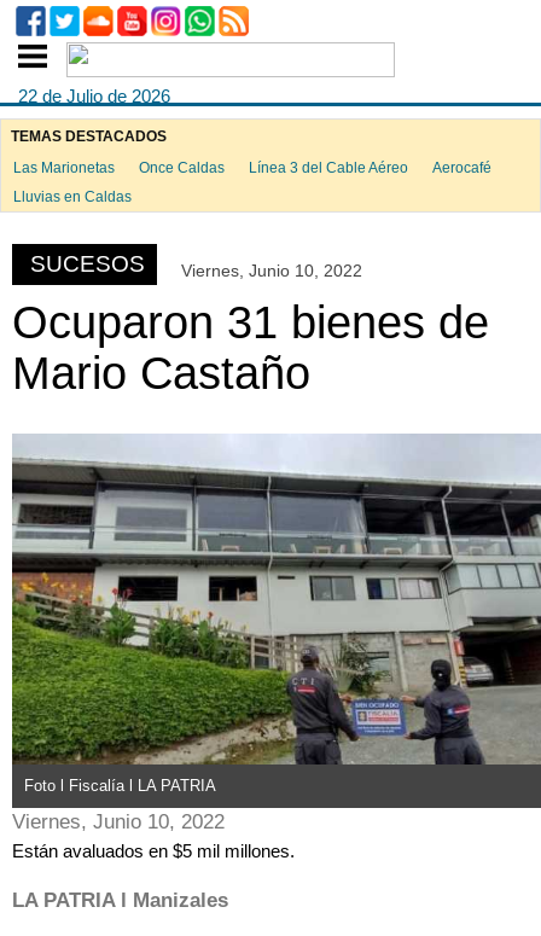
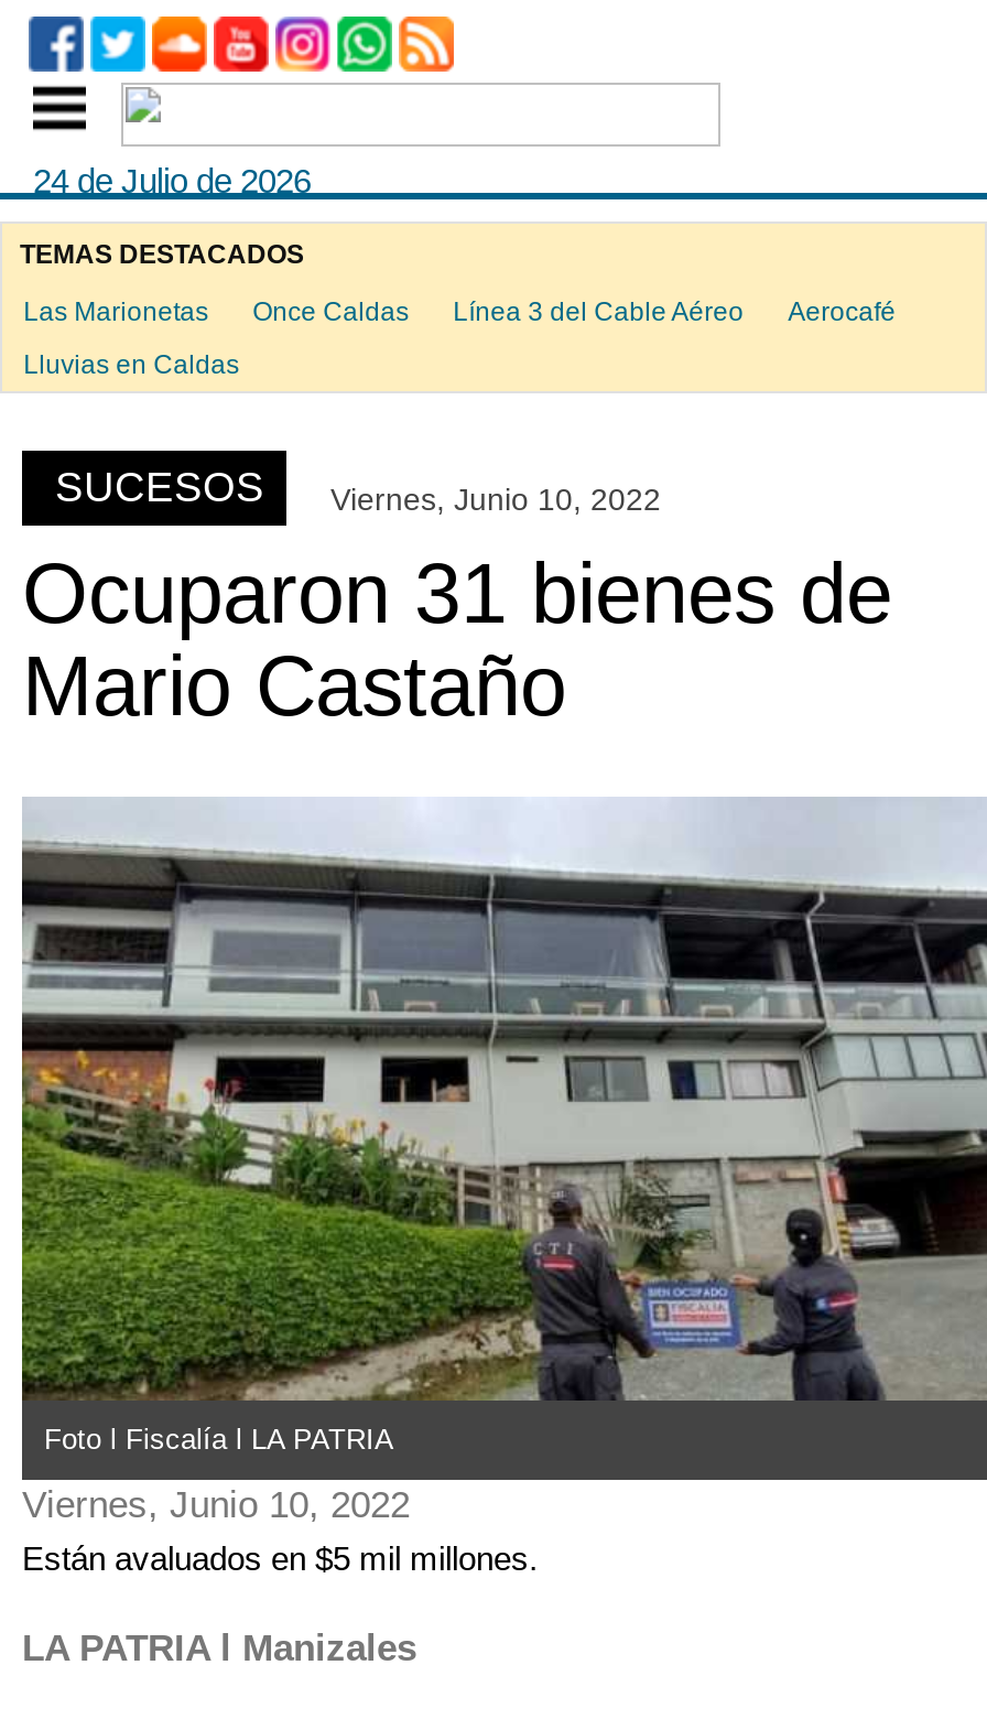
- 22 de Julio de 2026
+ 24 de Julio de 2026
